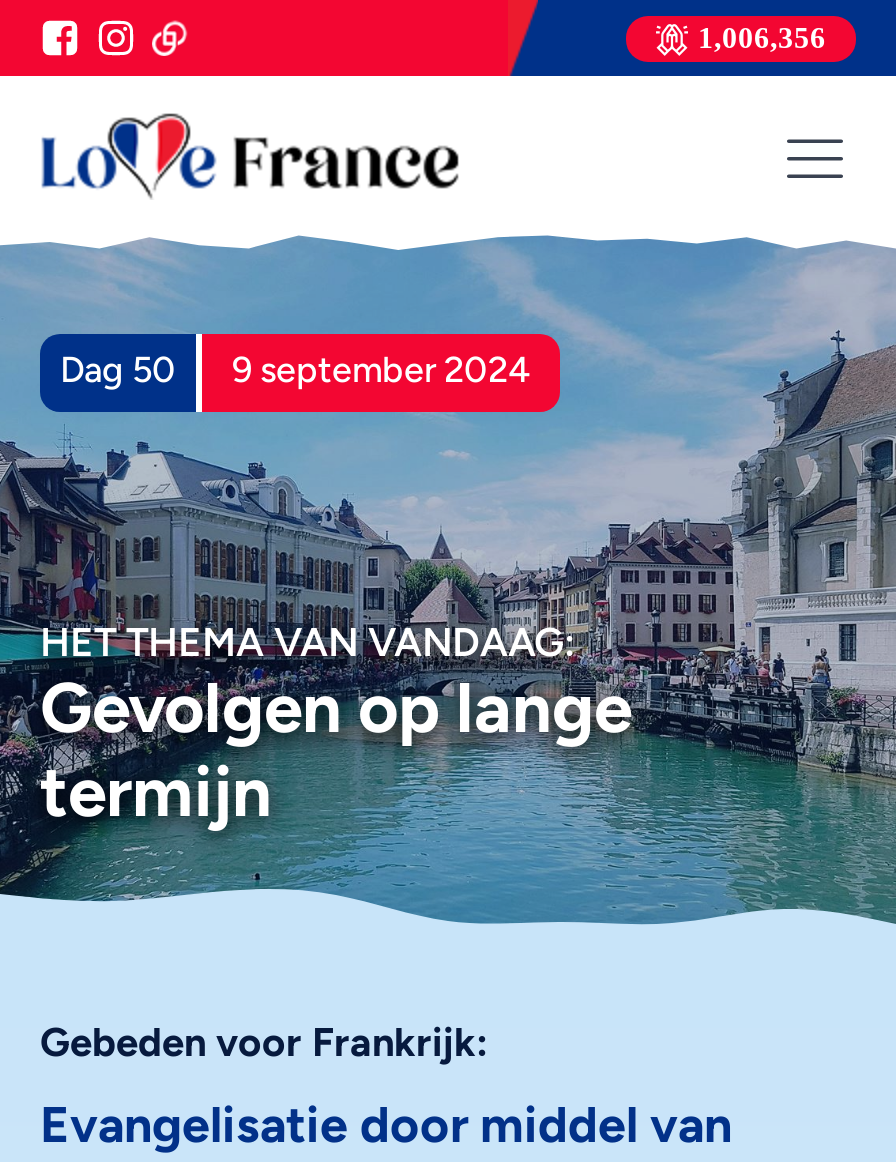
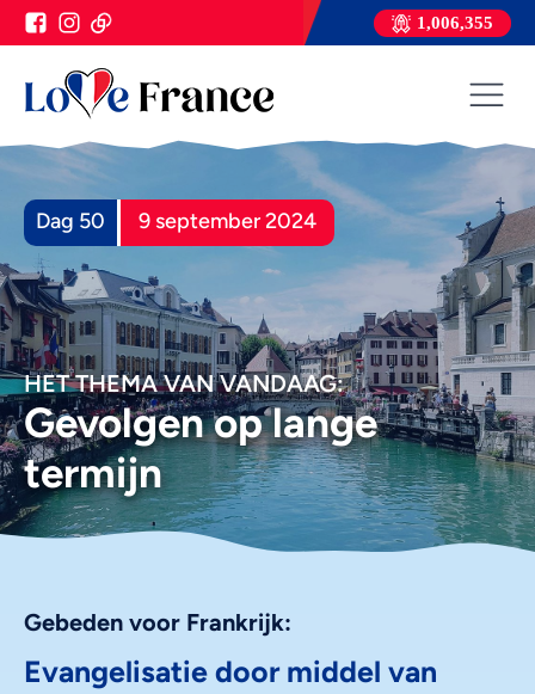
- 1,006,356
+ 1,006,355
